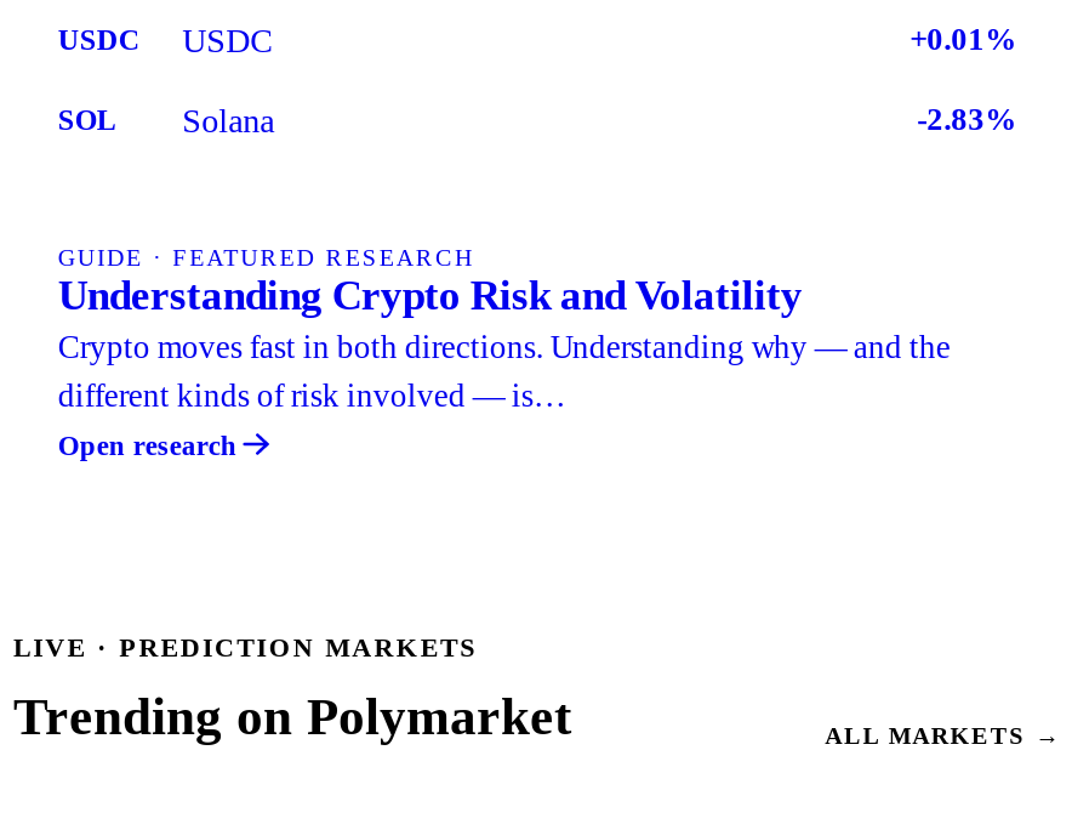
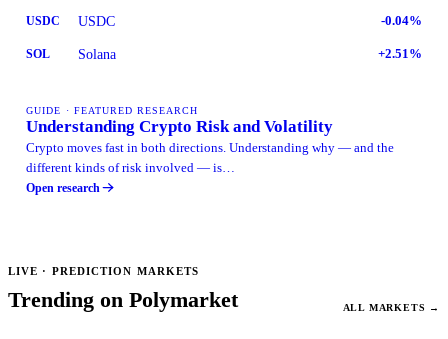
- +0.01%
+ -0.04%

- -2.83%
+ +2.51%
